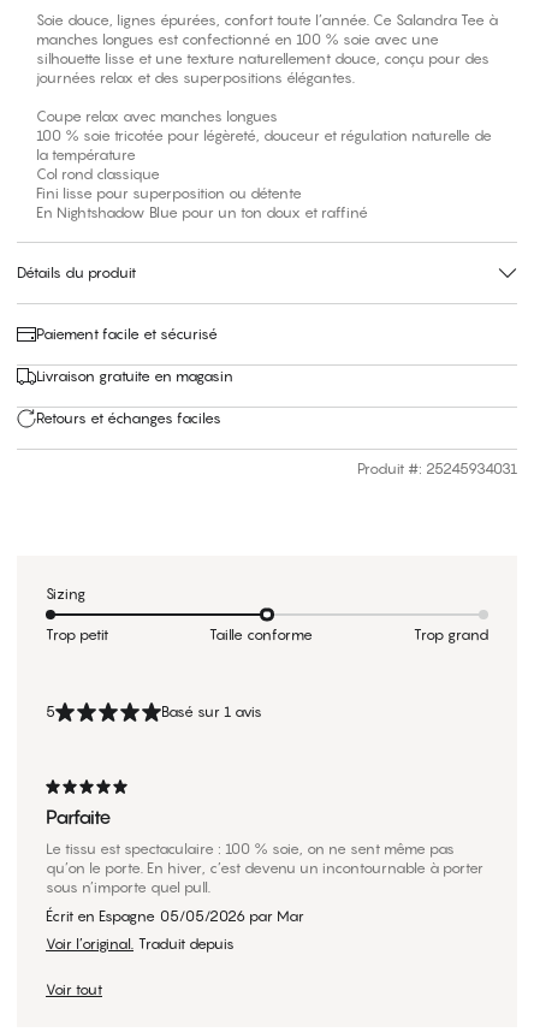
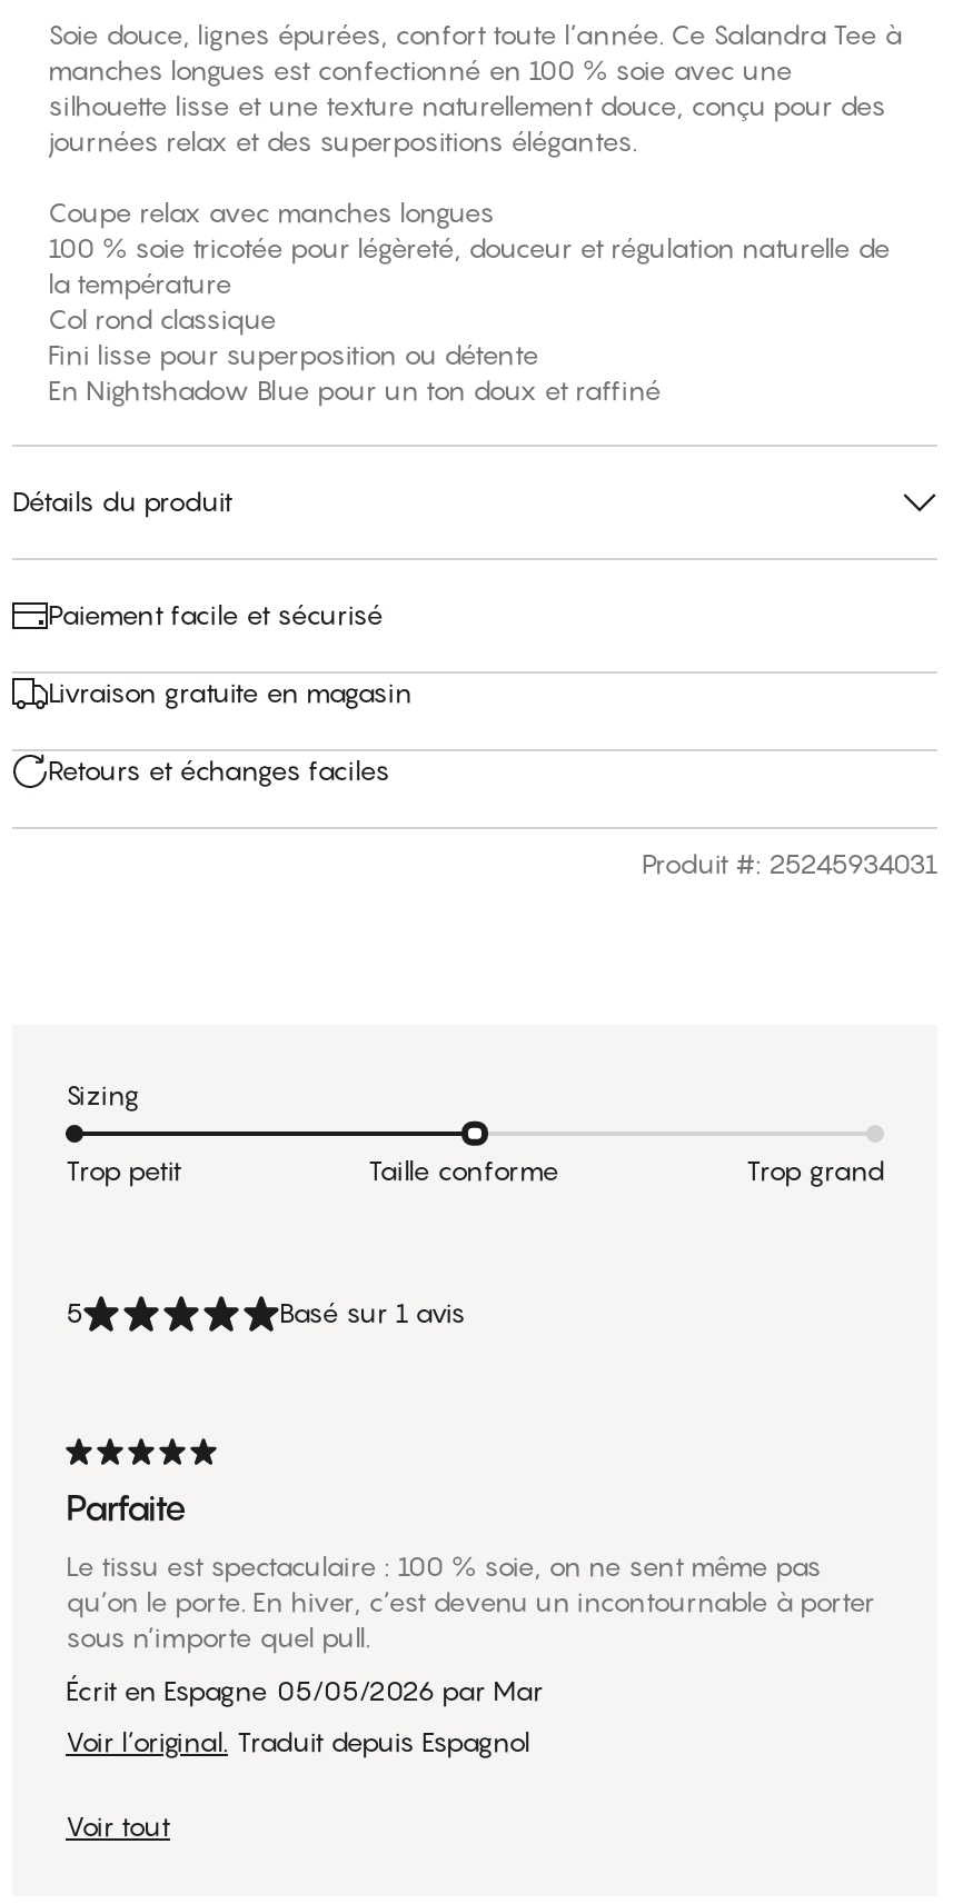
- Voir l’original. Traduit depuis
+ Voir l’original. Traduit depuis Espagnol
